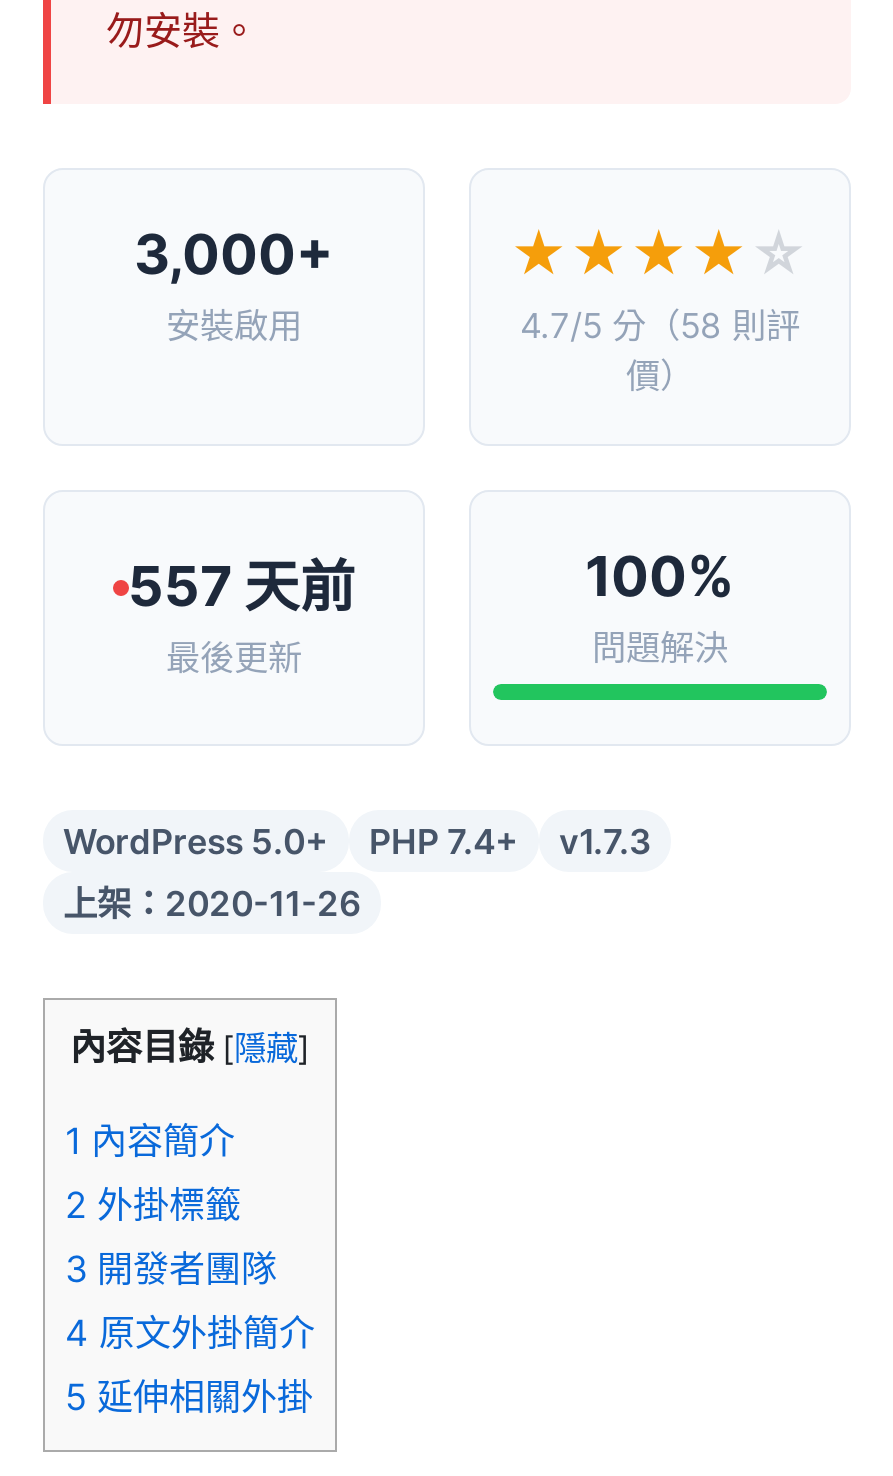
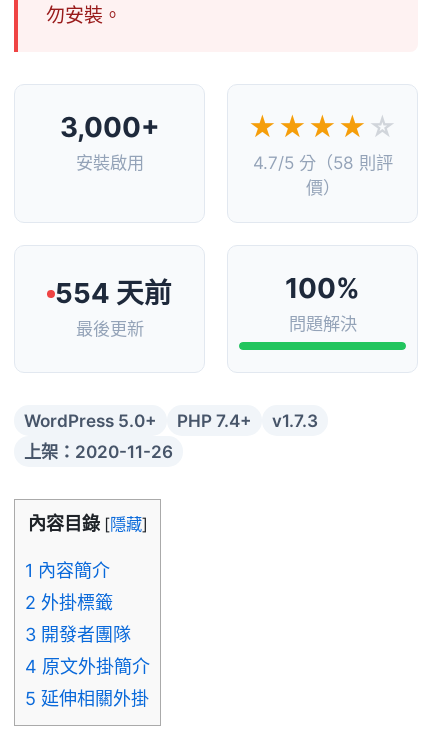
- 557 天前
+ 554 天前
